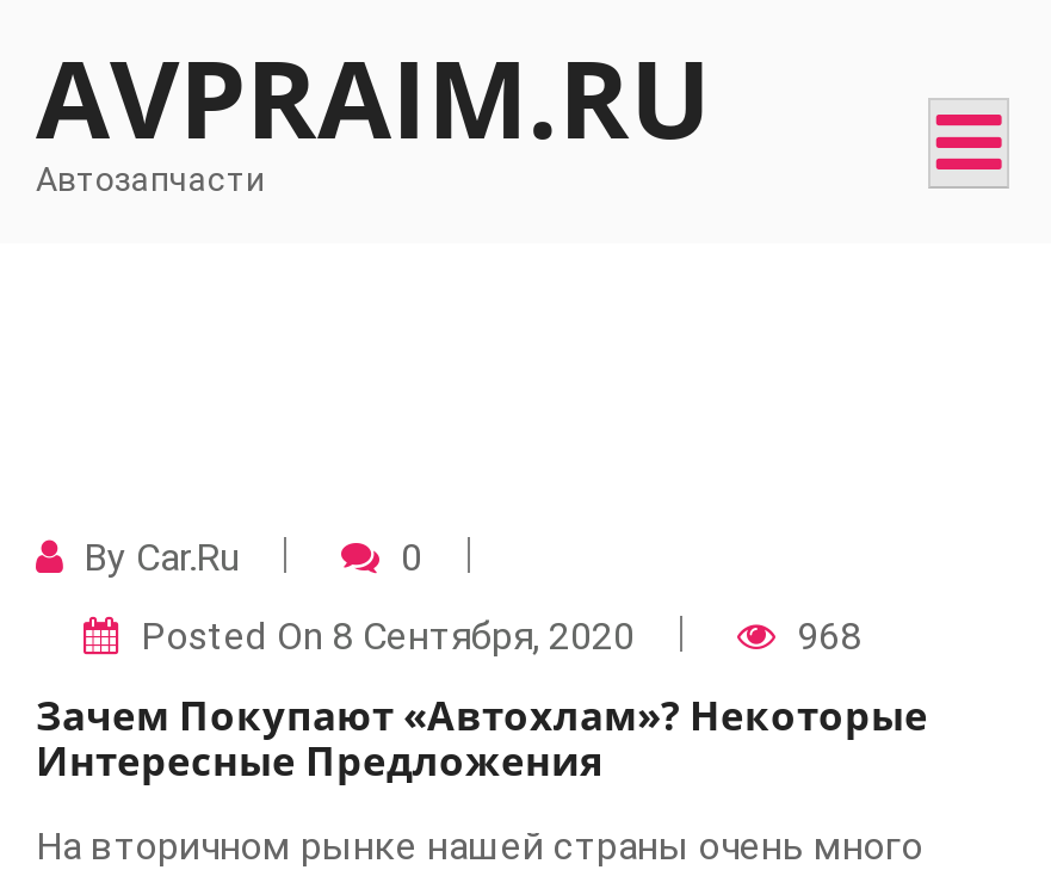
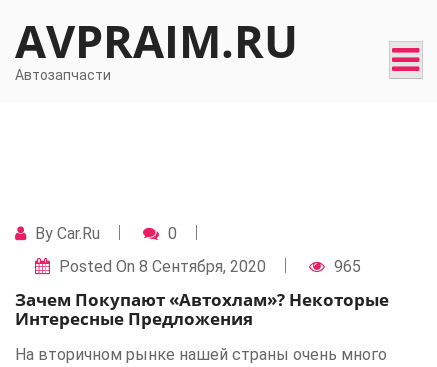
- 968
+ 965
